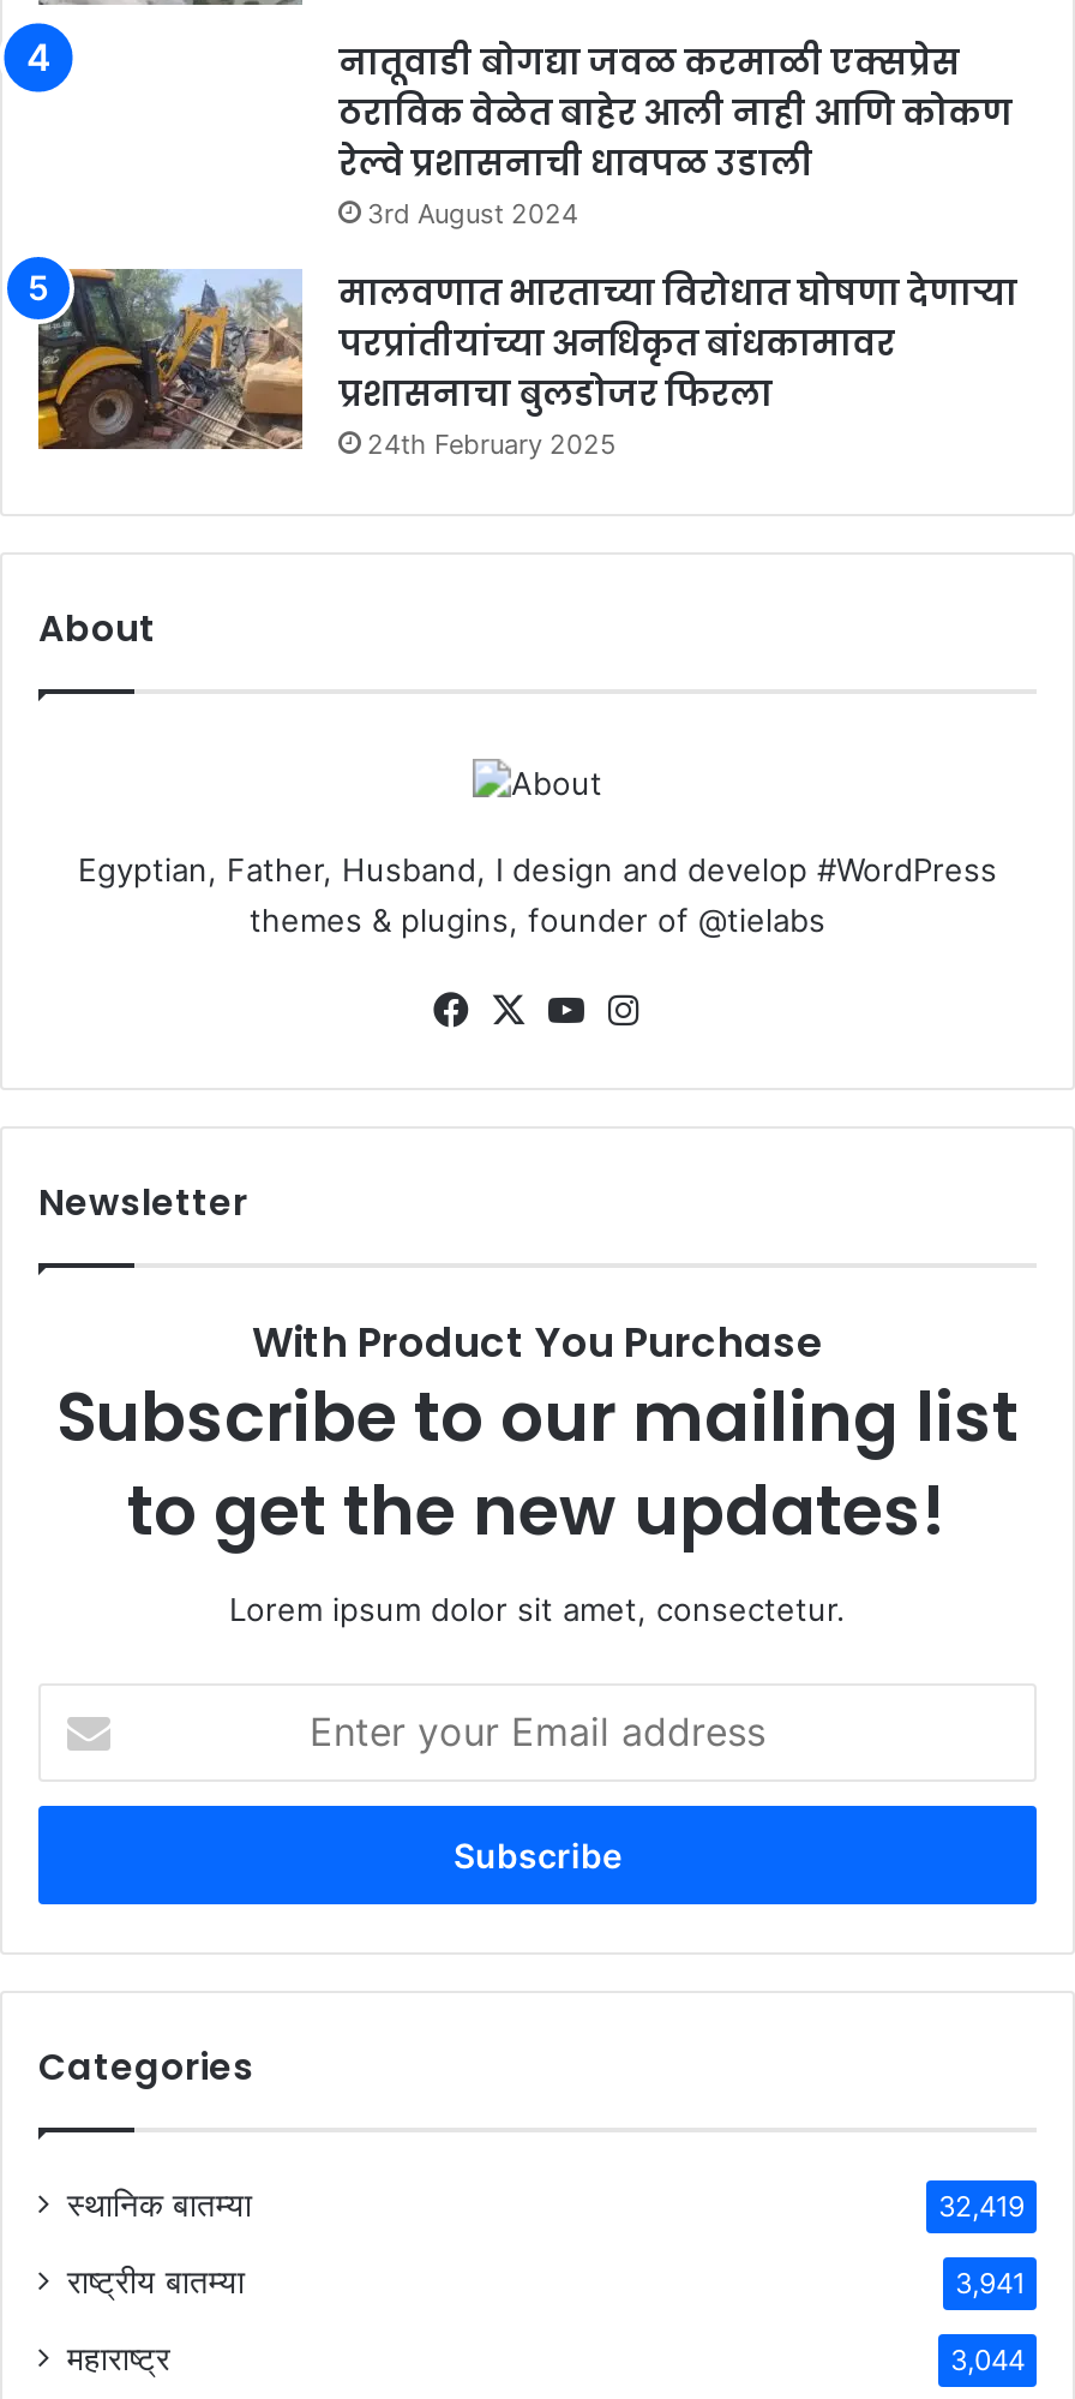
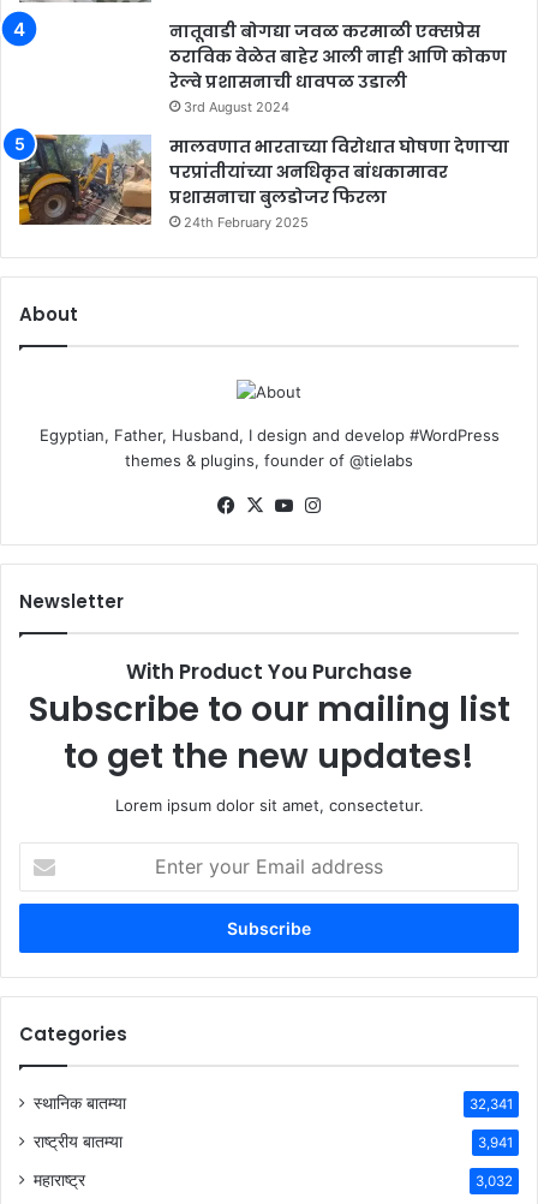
- 32,419
+ 32,341

- 3,044
+ 3,032
